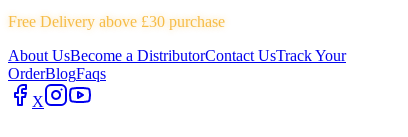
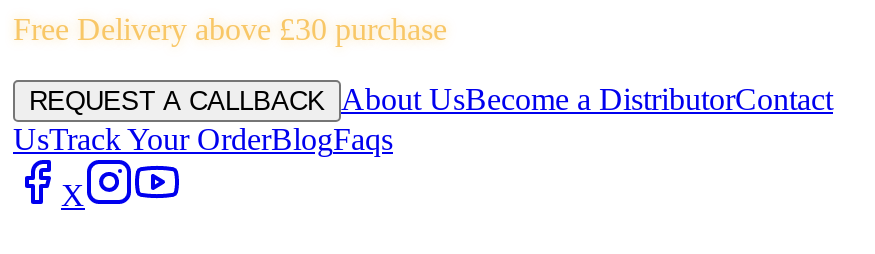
- About UsBecome a DistributorContact UsTrack Your
- OrderBlogFaqs
+ REQUEST A CALLBACK About UsBecome a DistributorContact
+ UsTrack Your OrderBlogFaqs
